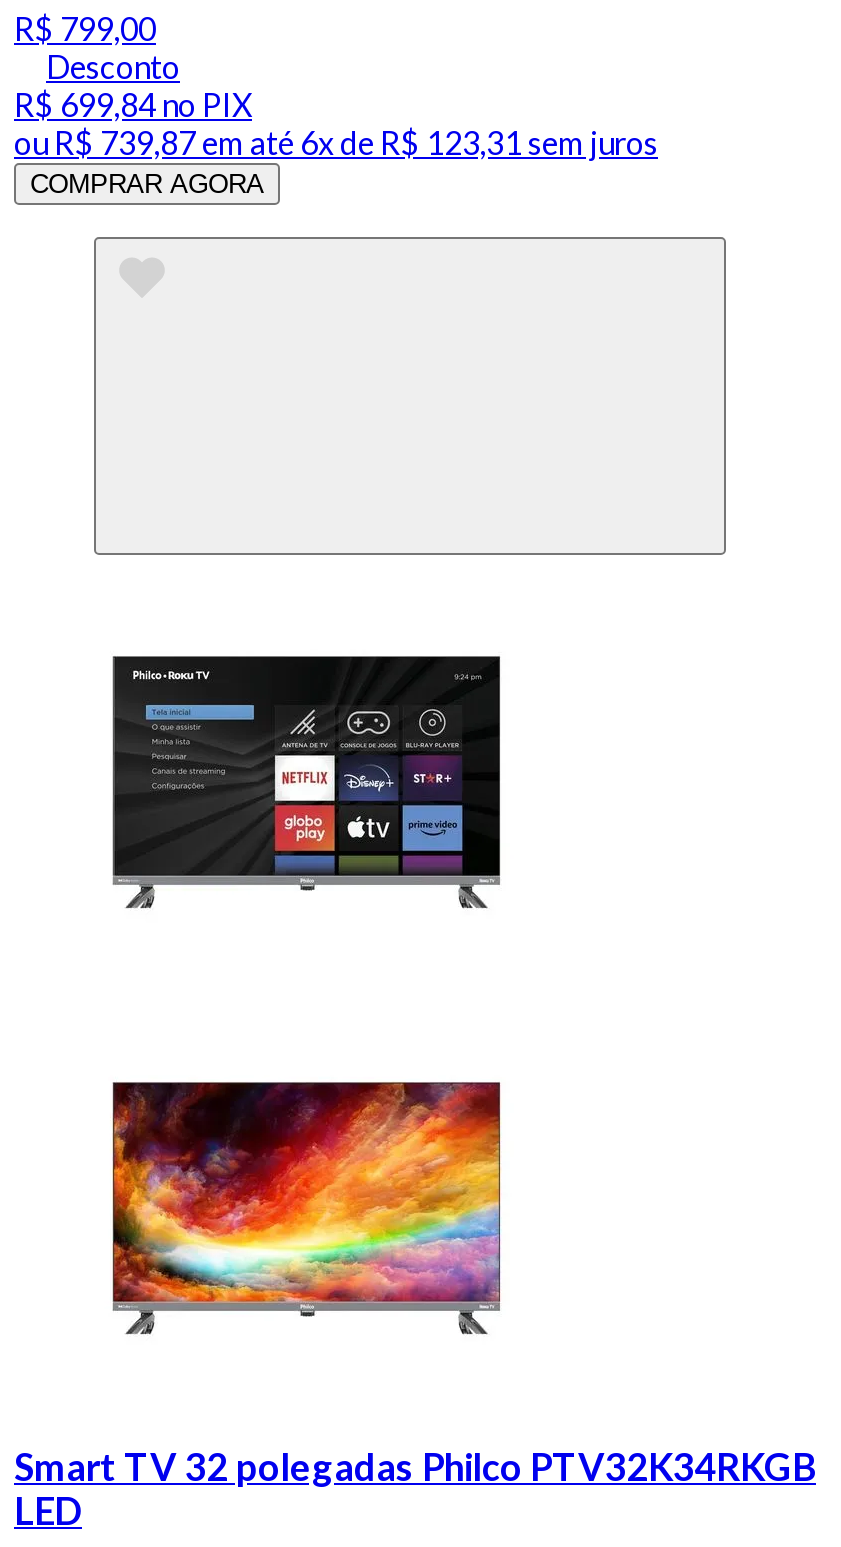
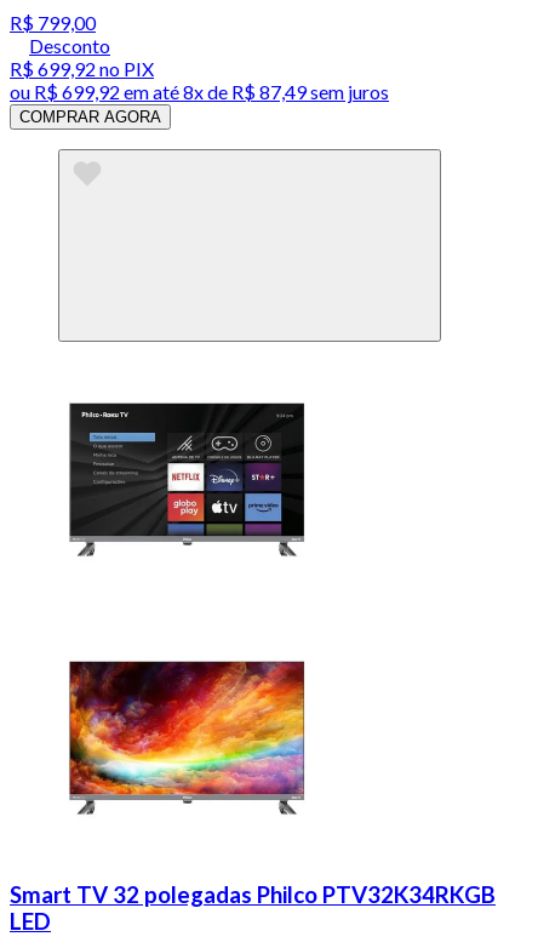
- R$ 699,84 no PIX
+ R$ 699,92 no PIX

- ou R$ 739,87 em até 6x de R$ 123,31 sem juros
+ ou R$ 699,92 em até 8x de R$ 87,49 sem juros
